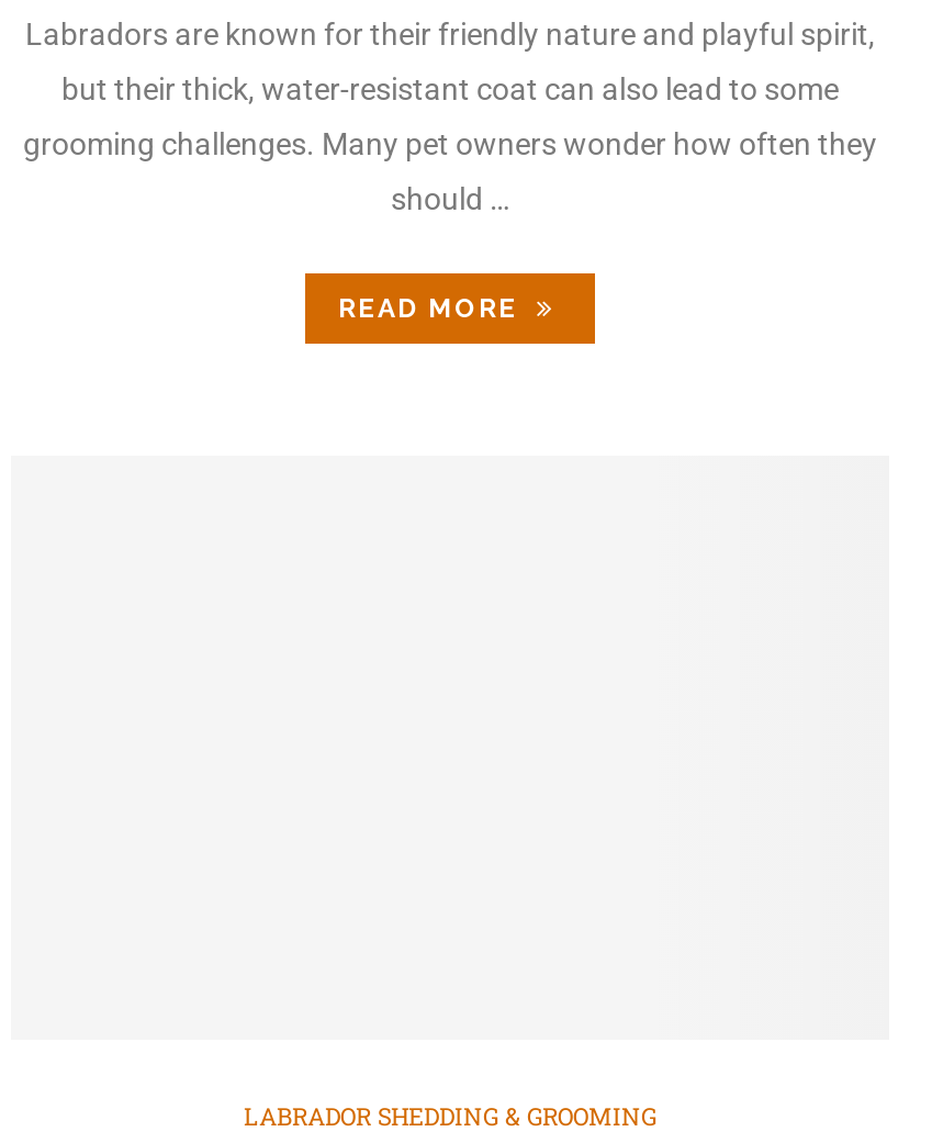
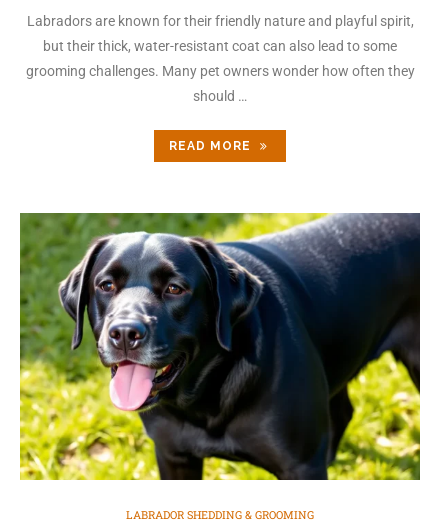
+ [image]
